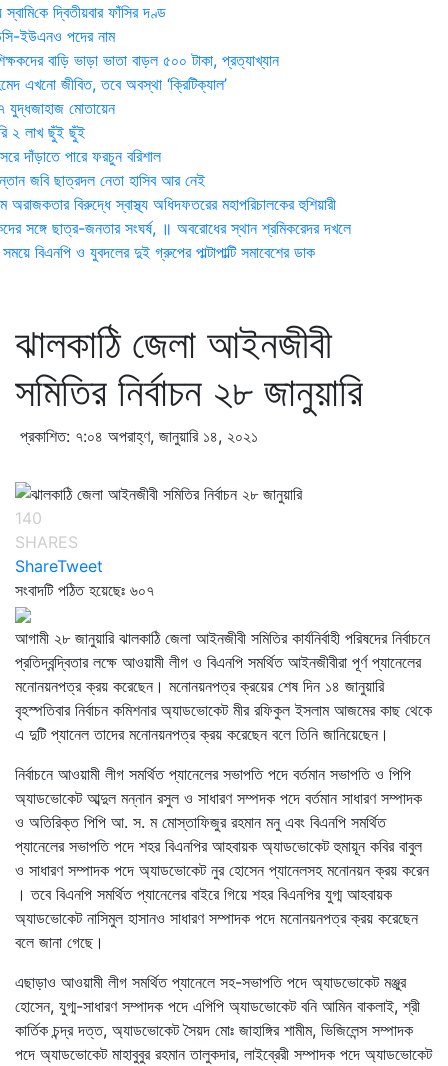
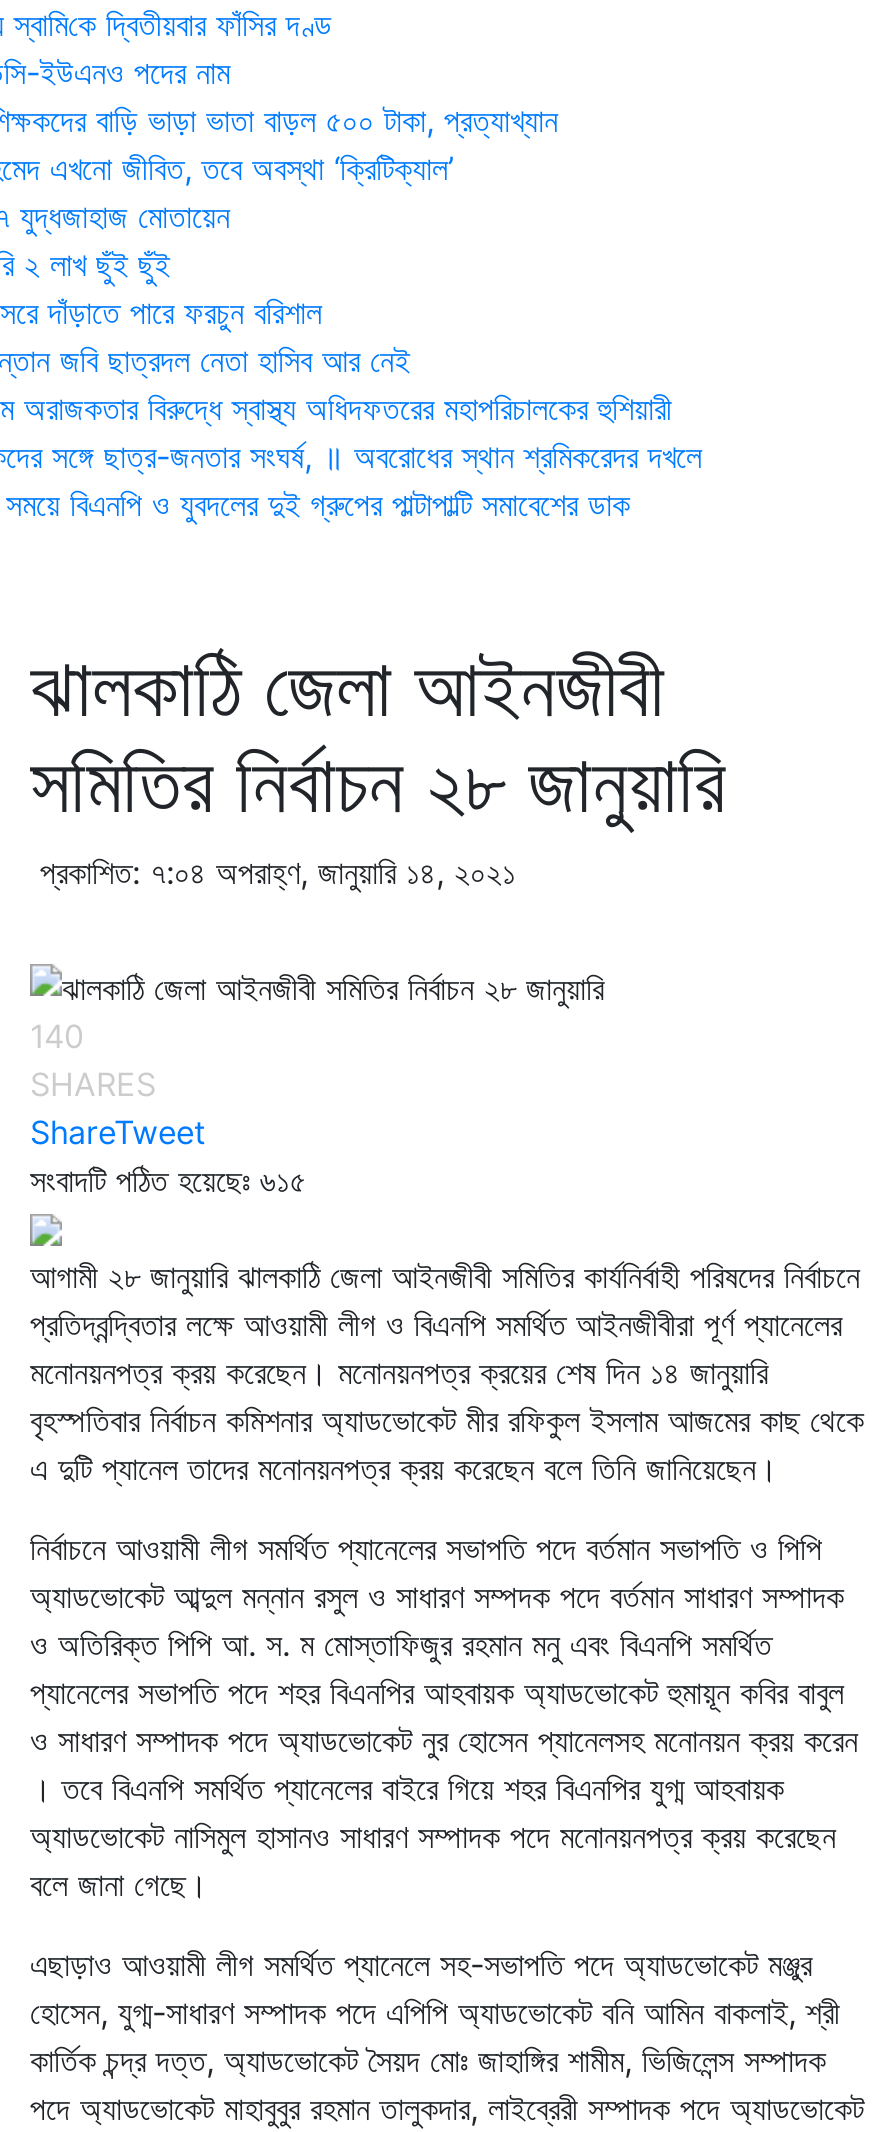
- সংবাদটি পঠিত হয়েছেঃ ৬০৭
+ সংবাদটি পঠিত হয়েছেঃ ৬১৫
